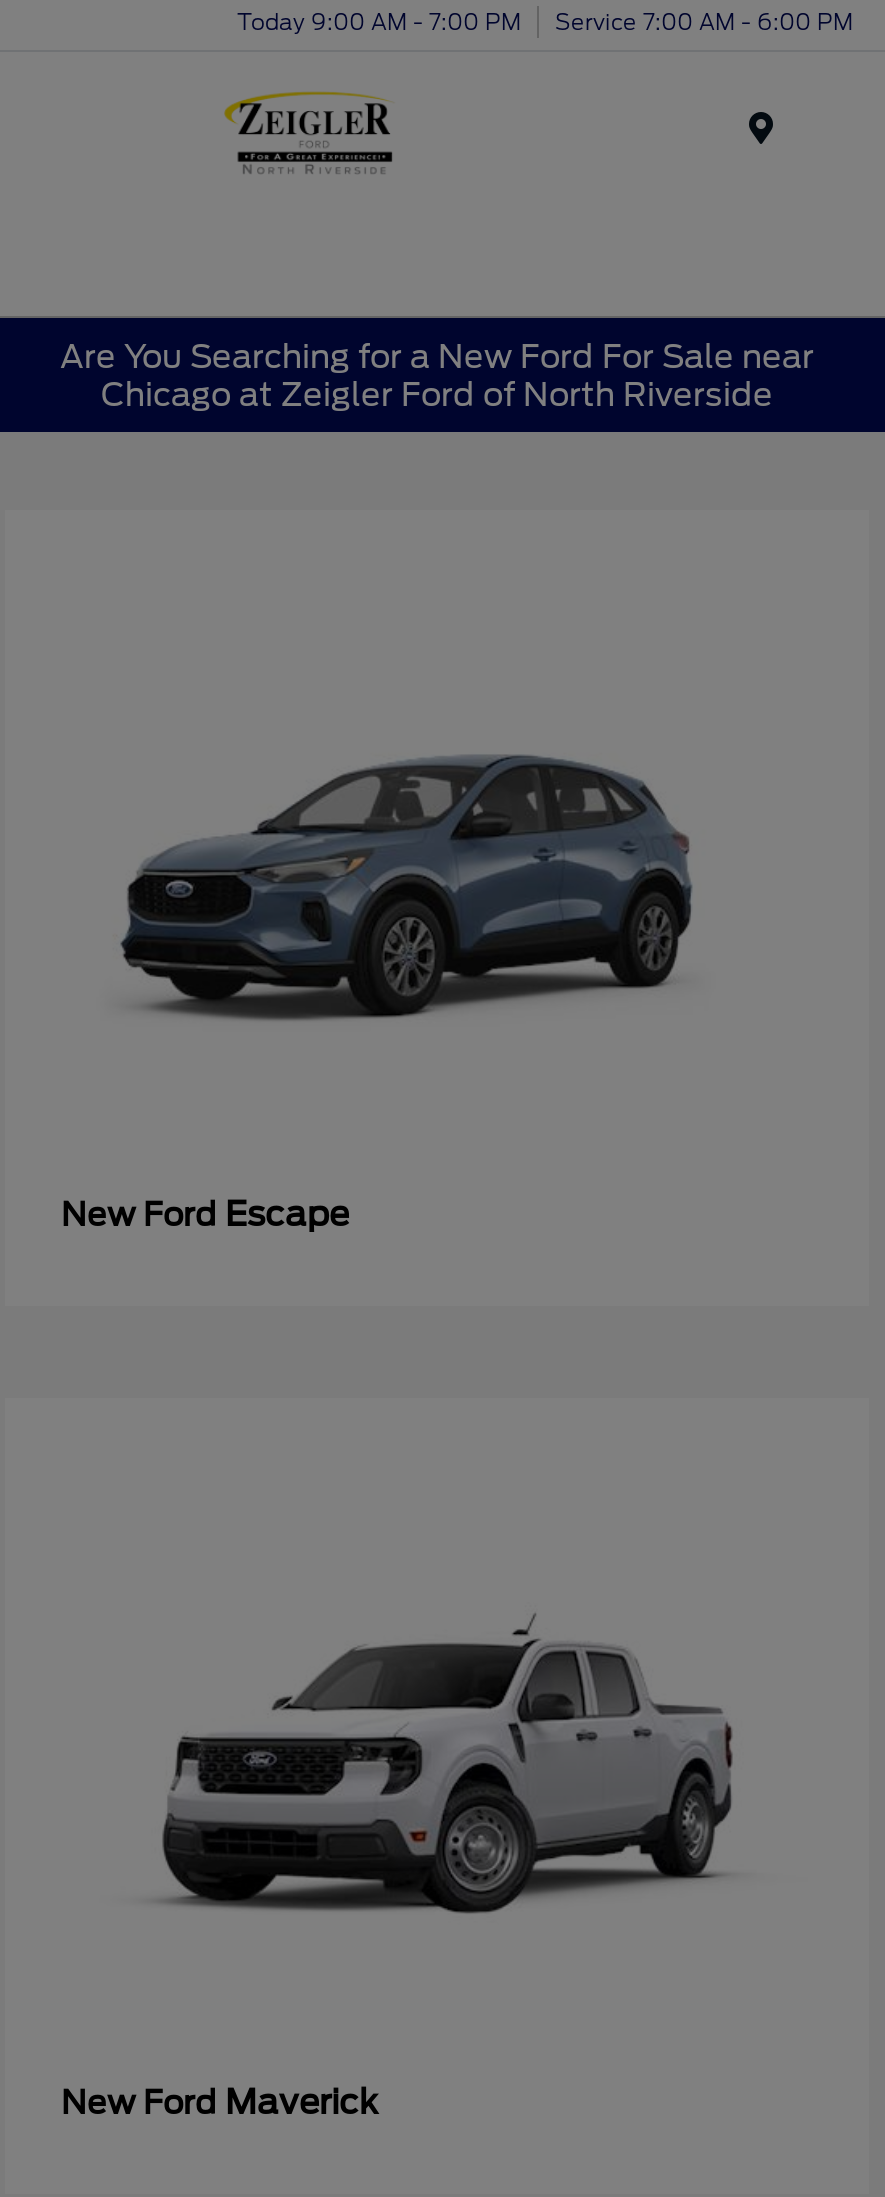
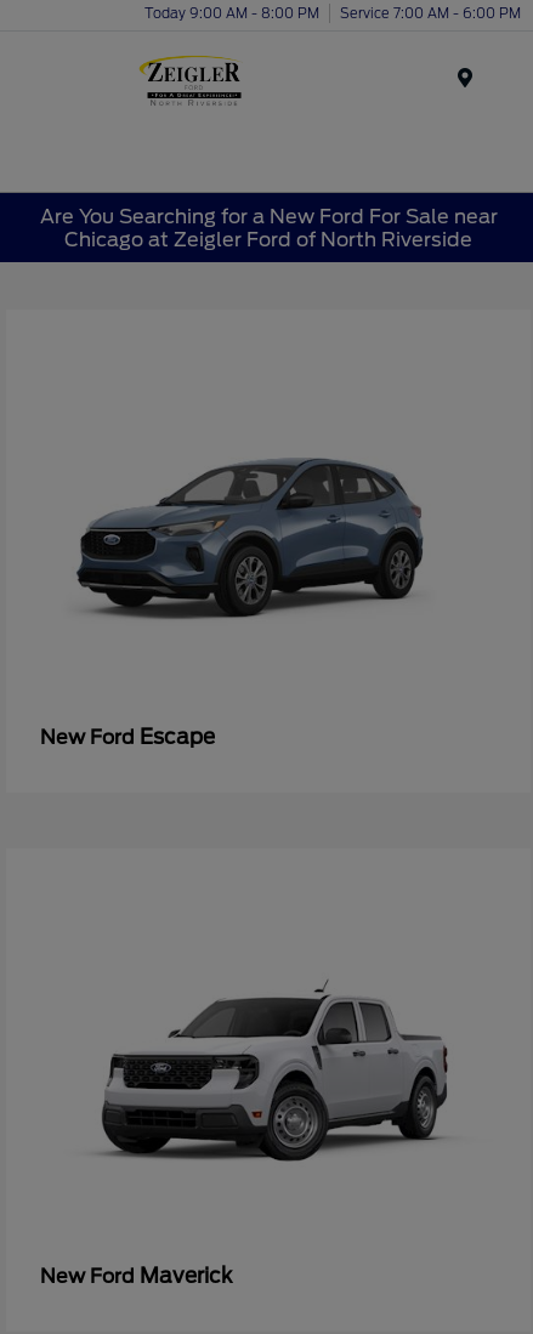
- Today 9:00 AM - 7:00 PM Service 7:00 AM - 6:00 PM
+ Today 9:00 AM - 8:00 PM Service 7:00 AM - 6:00 PM
